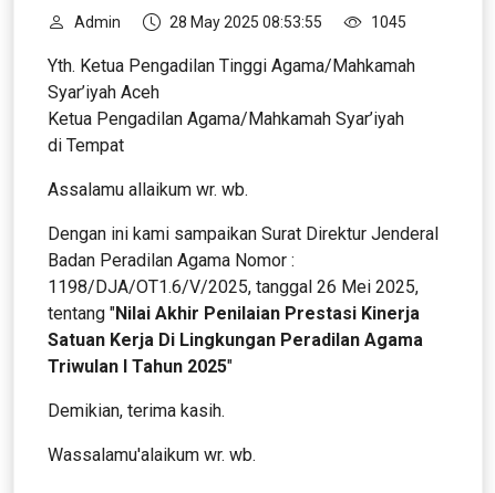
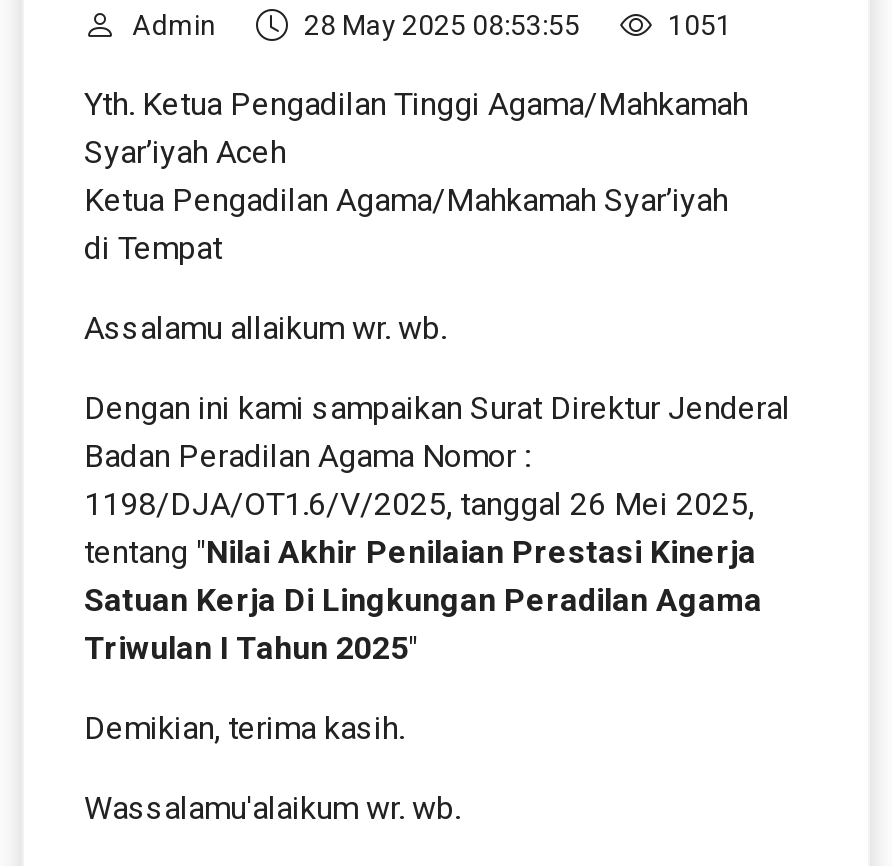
- 1045
+ 1051
